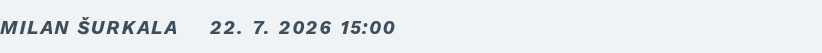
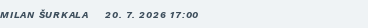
- MILAN ŠURKALA 22. 7. 2026 15:00
+ MILAN ŠURKALA 20. 7. 2026 17:00
